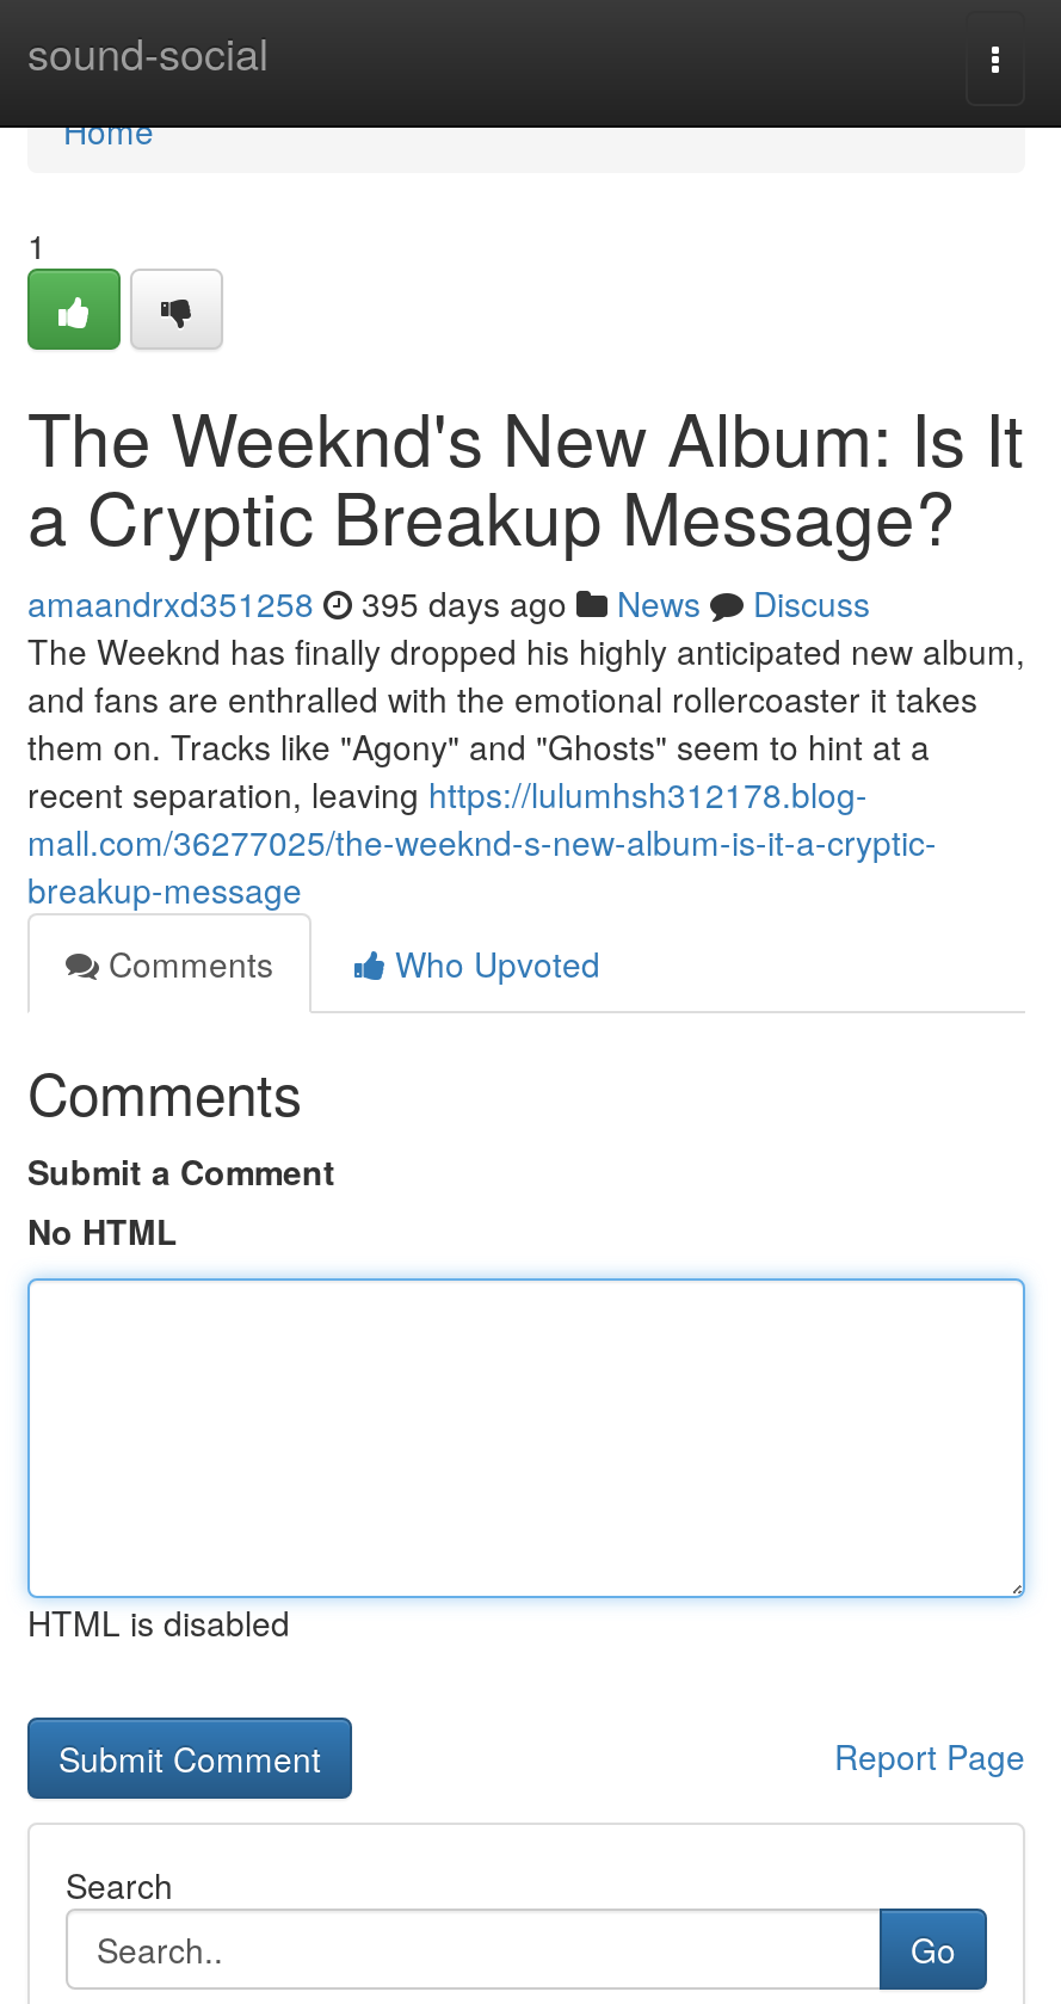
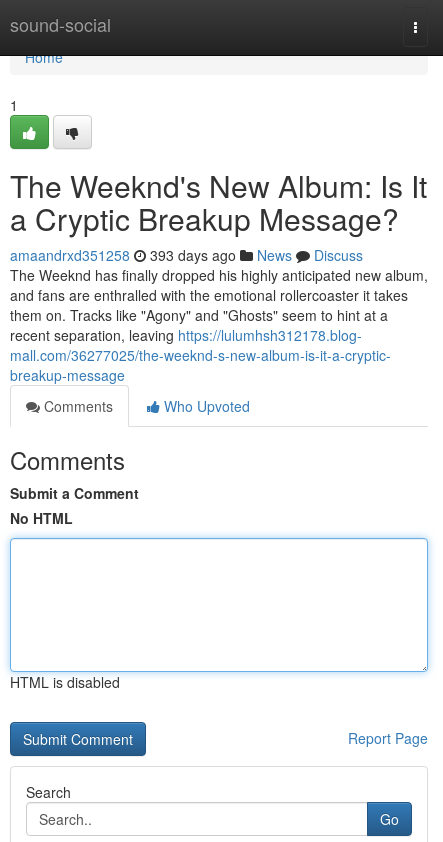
- amaandrxd351258 395 days ago News Discuss
+ amaandrxd351258 393 days ago News Discuss
